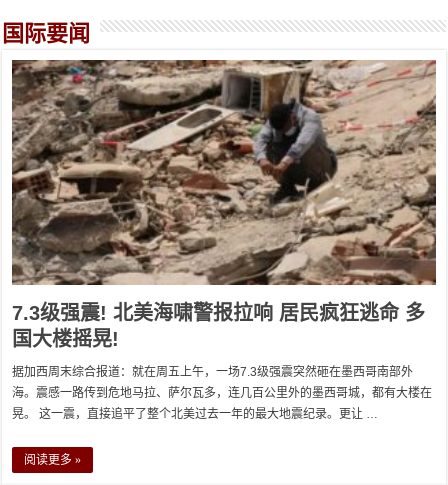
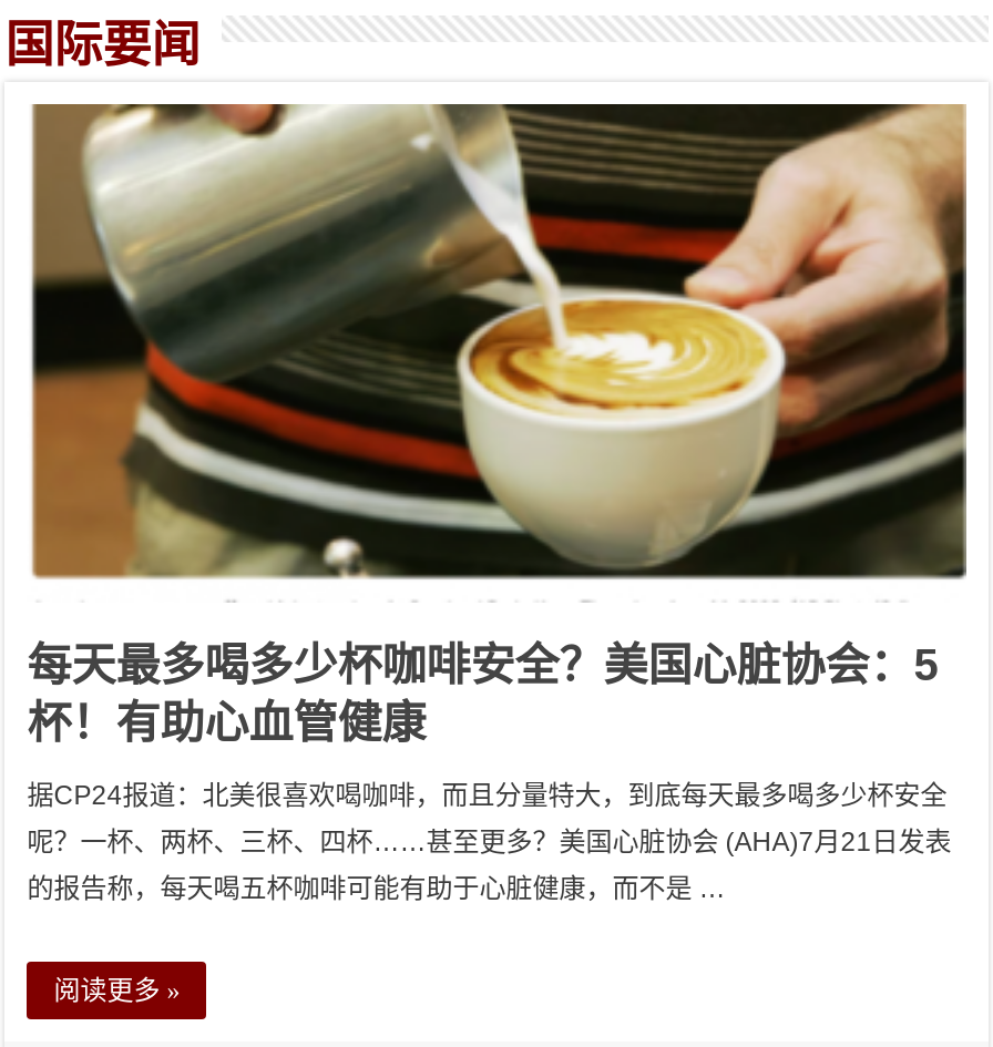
- [image]
- 7.3级强震! 北美海啸警报拉响 居民疯狂逃命 多
- 国大楼摇晃!
+ [image]
+ 每天最多喝多少杯咖啡安全？美国心脏协会：5
+ 杯！有助心血管健康

- 据加西周末综合报道：就在周五上午，一场7.3级强震突然砸在墨西哥南部外
+ 据CP24报道：北美很喜欢喝咖啡，而且分量特大，到底每天最多喝多少杯安全

- 海。震感一路传到危地马拉、萨尔瓦多，连几百公里外的墨西哥城，都有大楼在
+ 呢？一杯、两杯、三杯、四杯……甚至更多？美国心脏协会 (AHA)7月21日发表

- 晃。 这一震，直接追平了整个北美过去一年的最大地震纪录。更让 …
+ 的报告称，每天喝五杯咖啡可能有助于心脏健康，而不是 …
